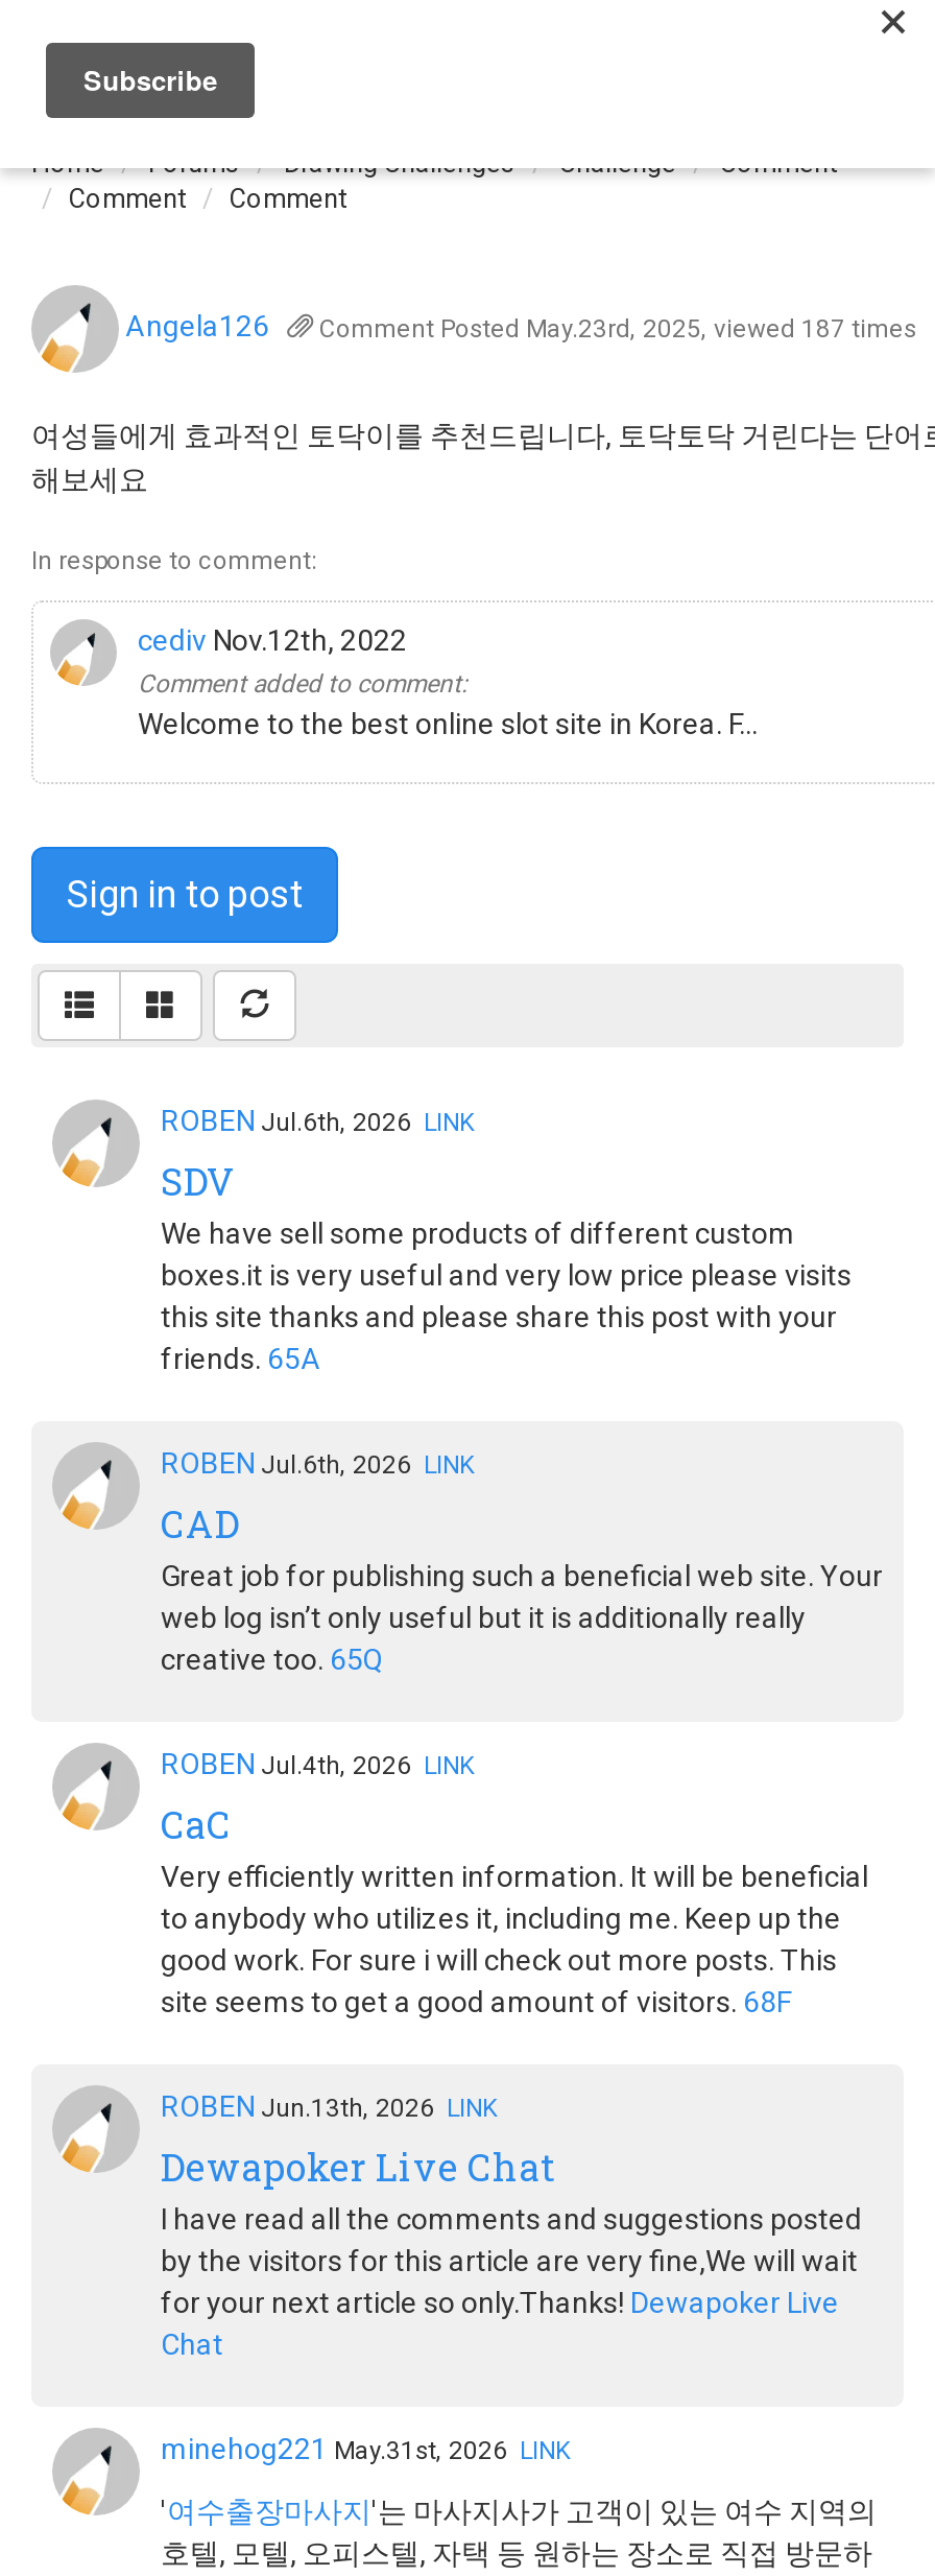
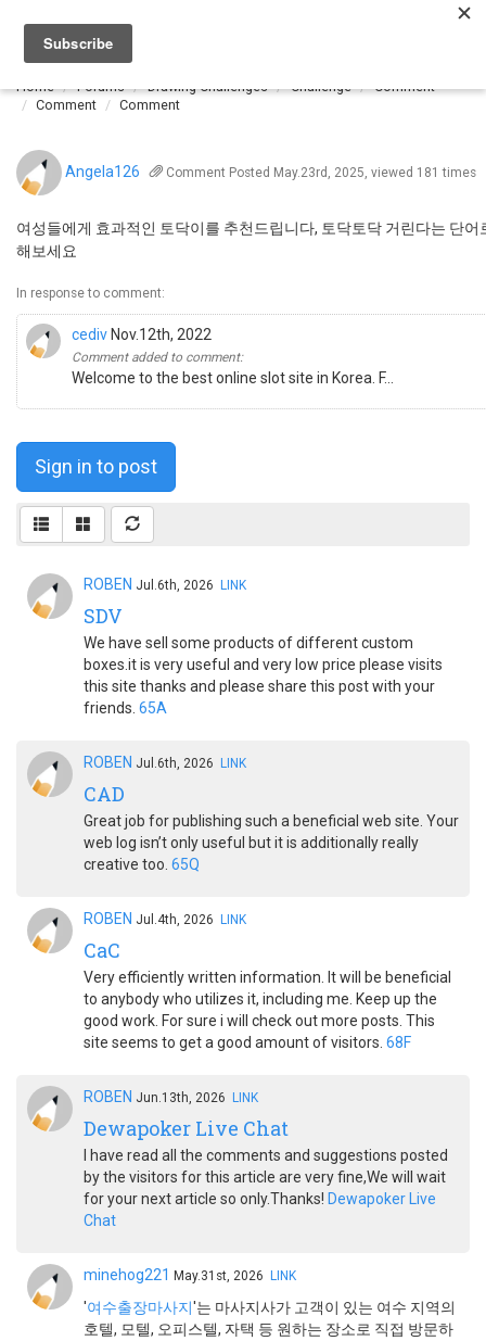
- Comment Posted May.23rd, 2025, viewed 187 times
+ Comment Posted May.23rd, 2025, viewed 181 times
